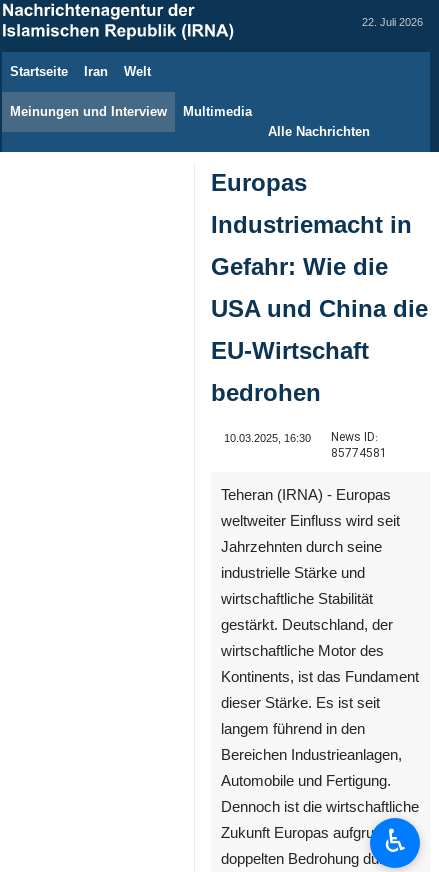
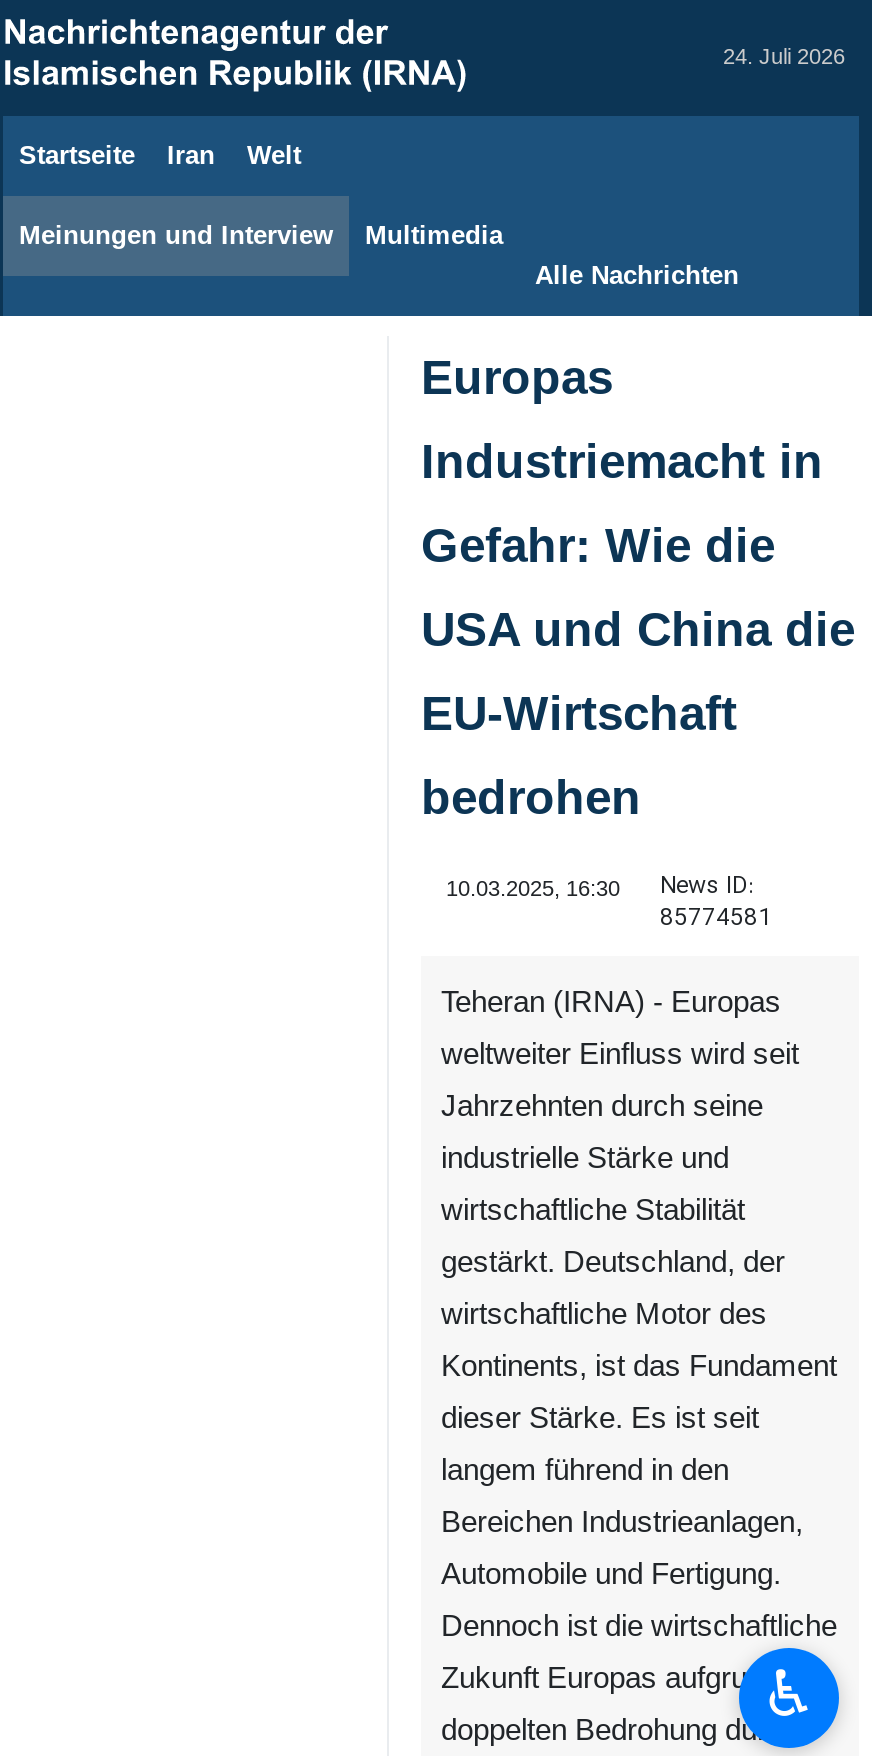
- 22. Juli 2026
+ 24. Juli 2026
